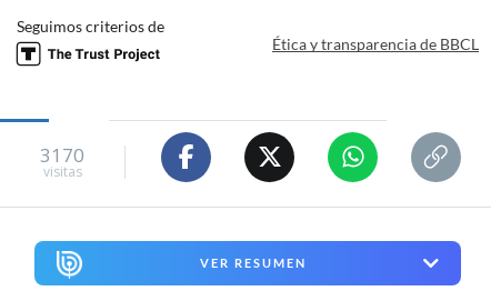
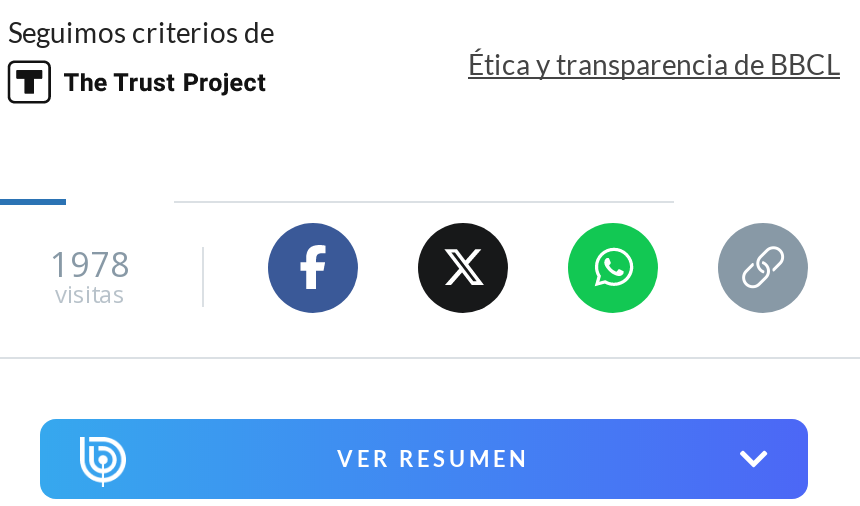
- 3170
+ 1978
